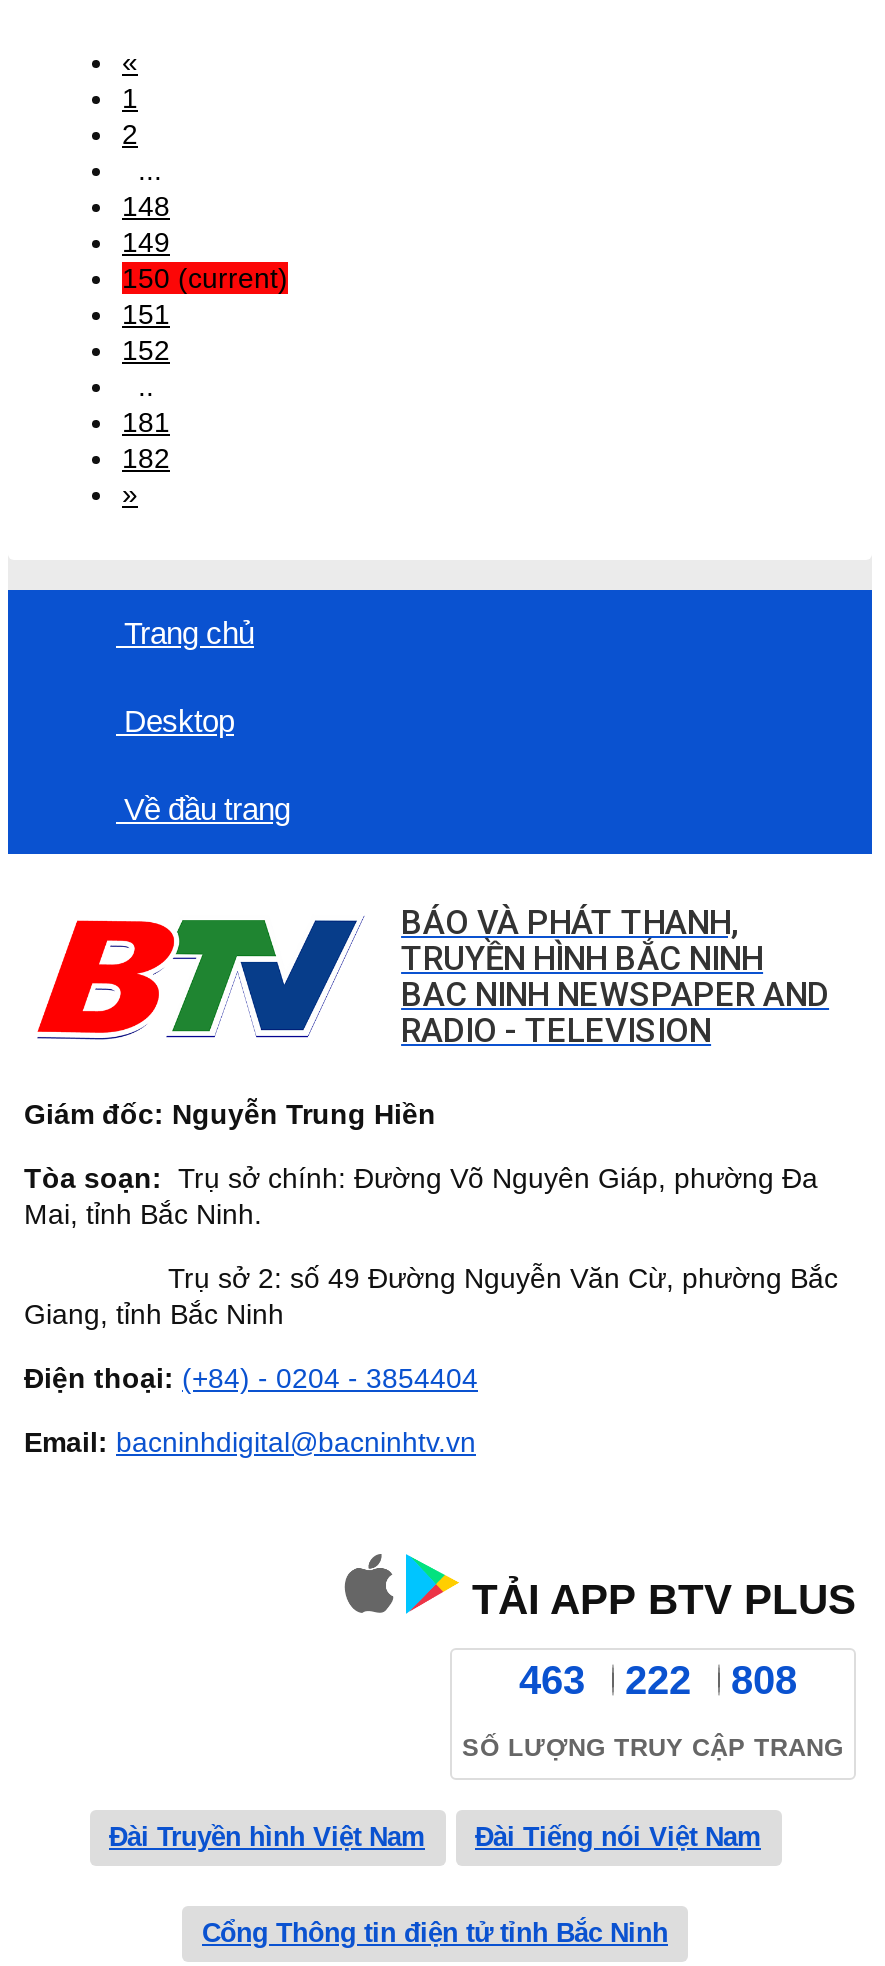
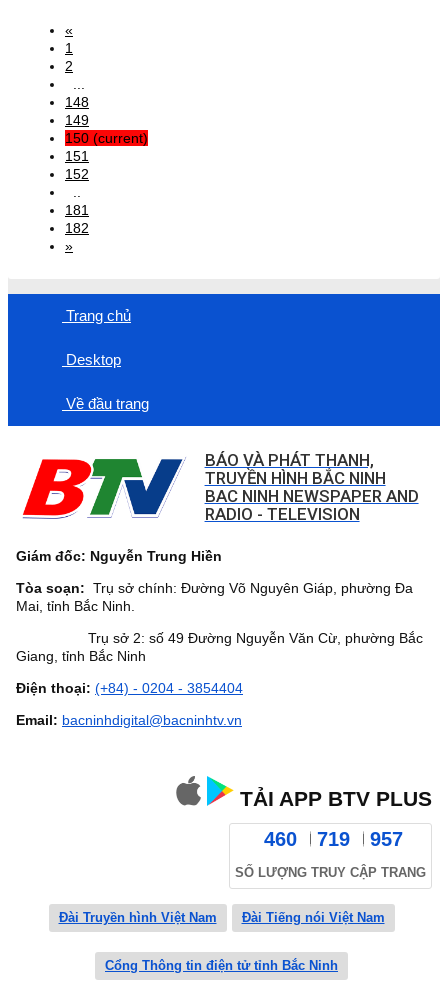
- 463
+ 460

- 222
+ 719

- 808
+ 957
